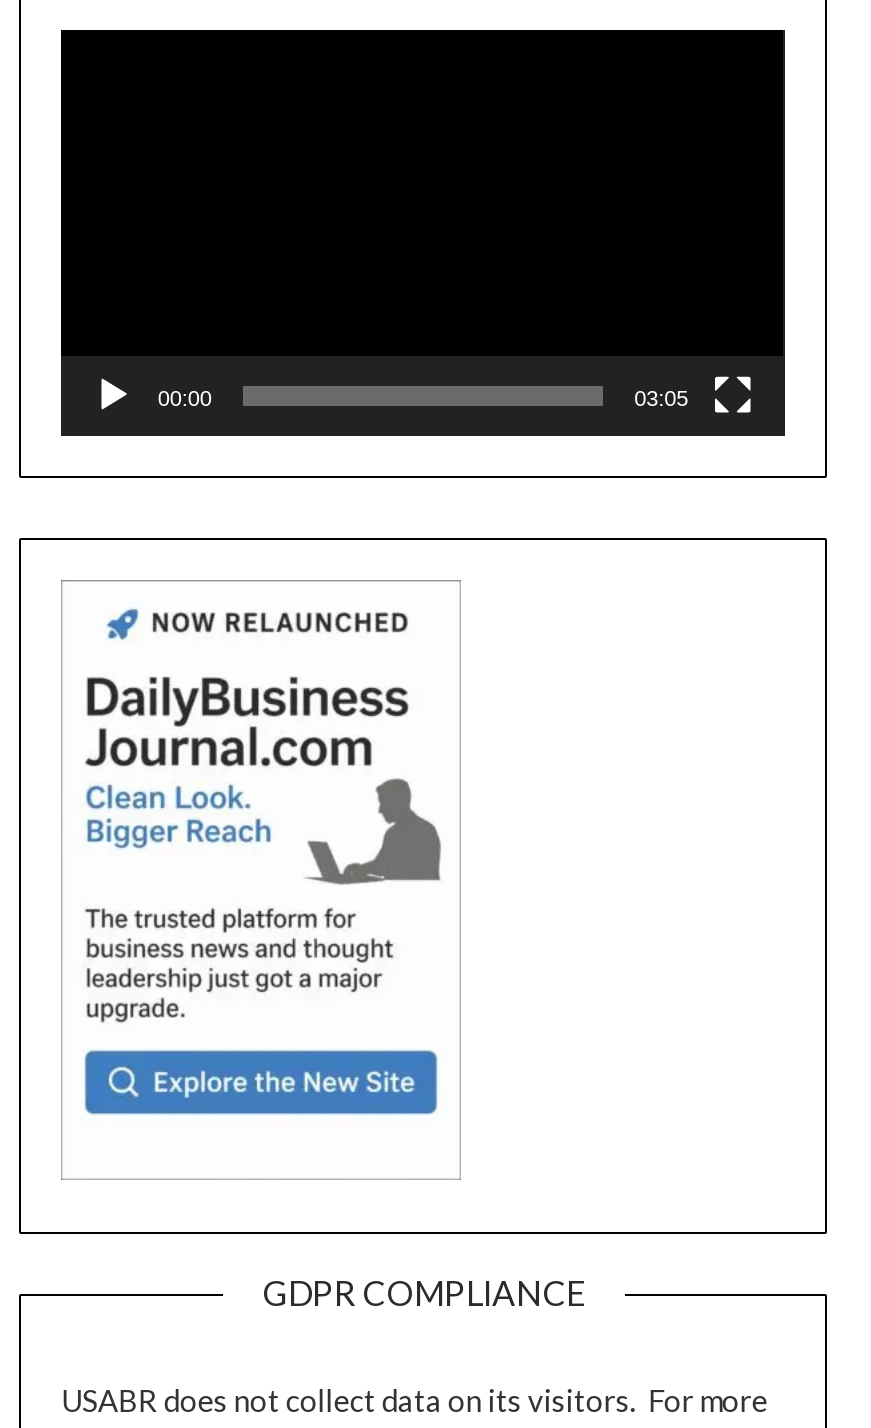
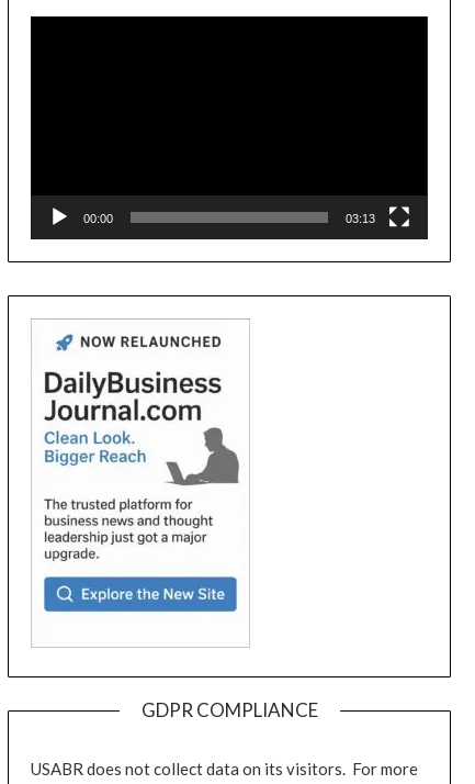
- 03:05
+ 03:13
